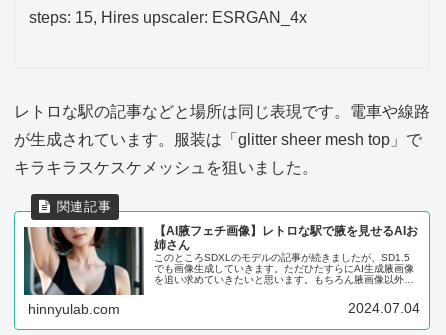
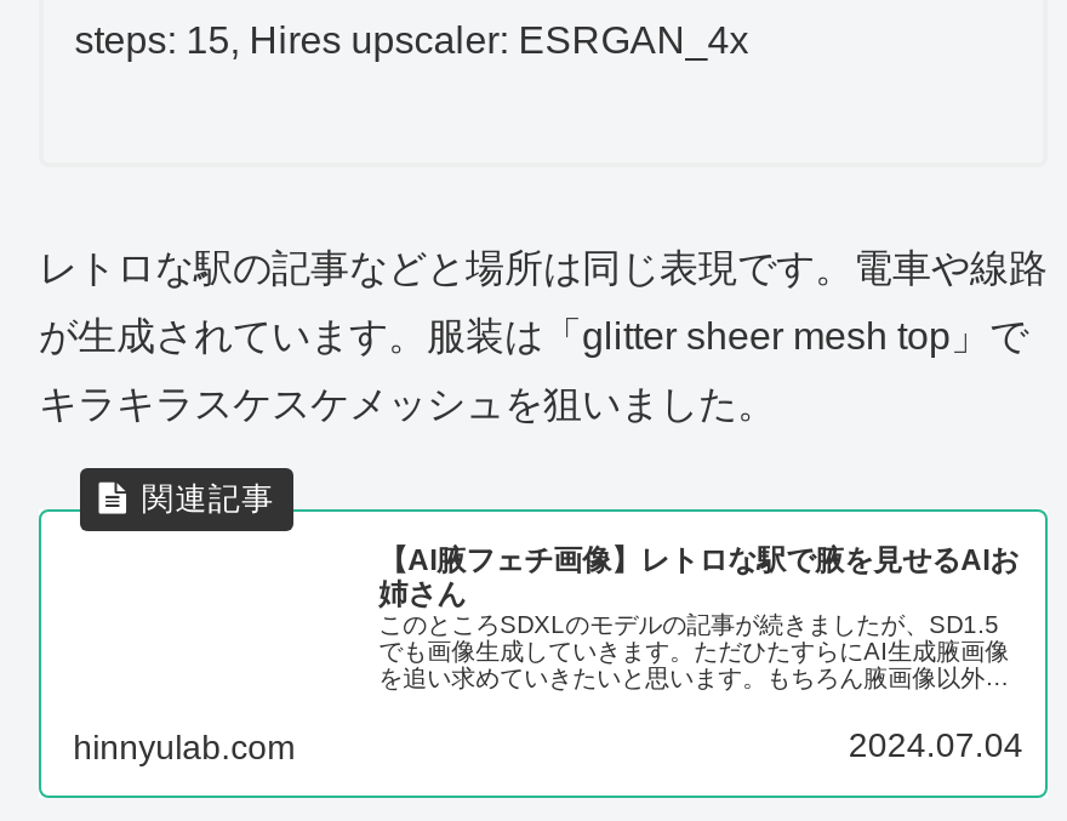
- [image]
